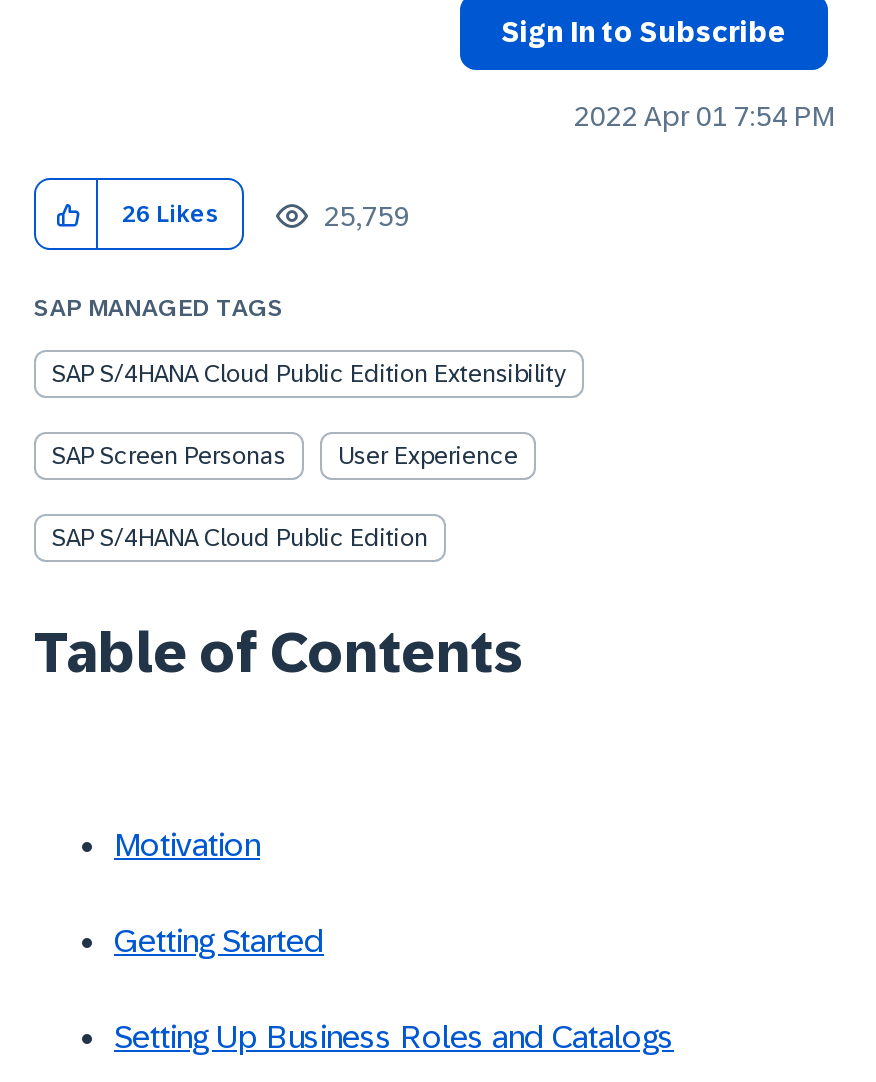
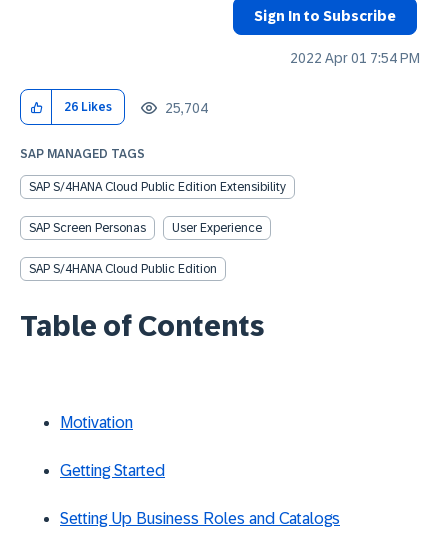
- 25,759
+ 25,704
